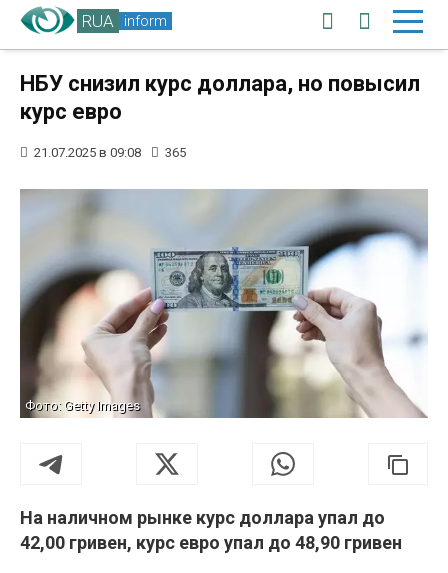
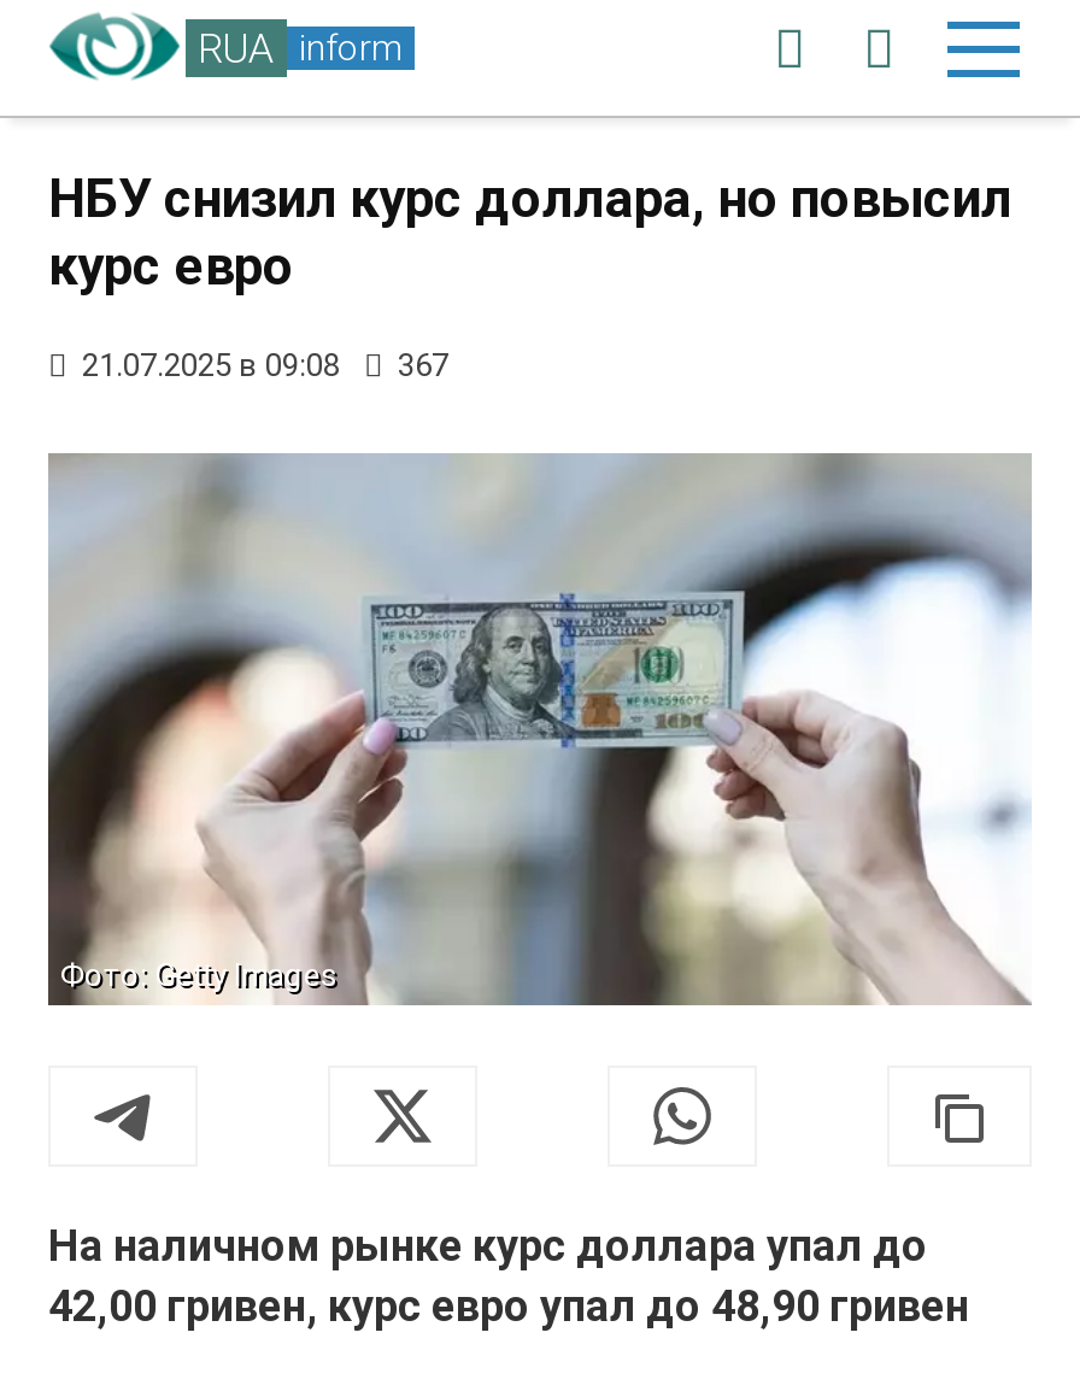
- 21.07.2025 в 09:08 365
+ 21.07.2025 в 09:08 367
